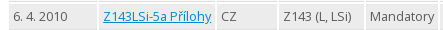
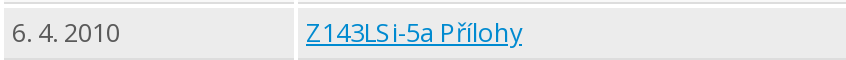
- Z143LSi-5a Přílohy CZ
- Z143 (L, LSi)
- Mandatory
+ Z143LSi-5a Přílohy
